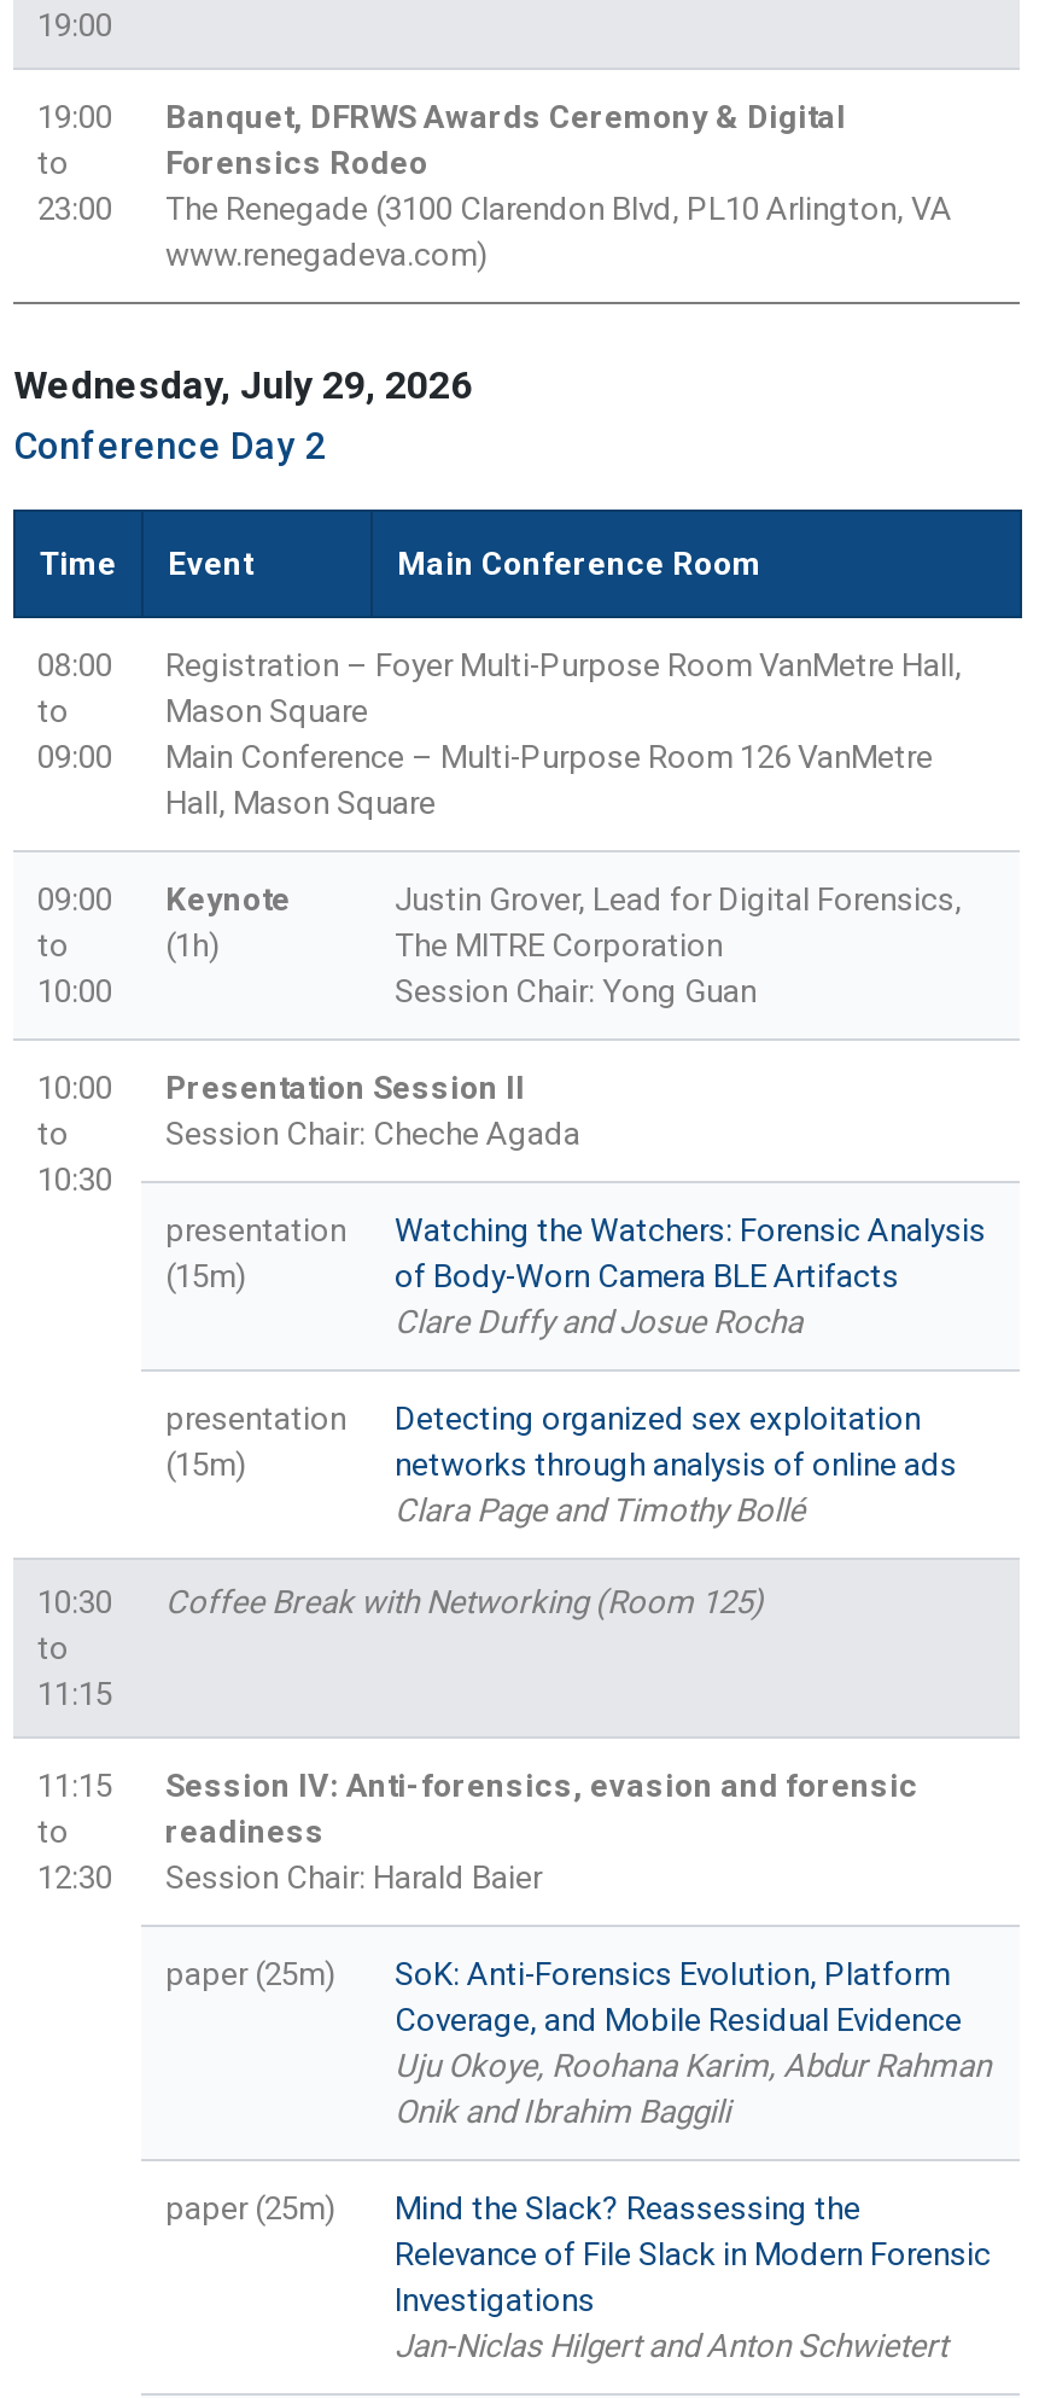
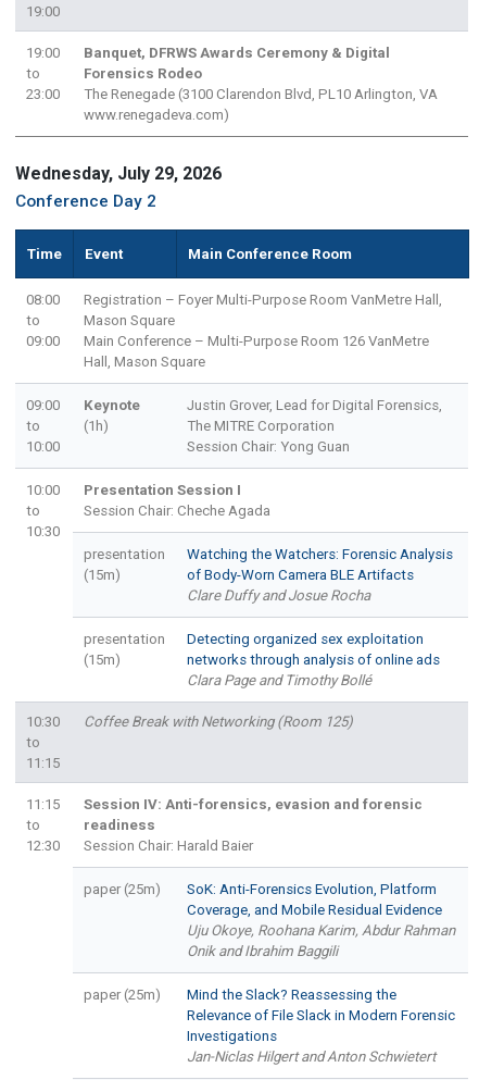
- Presentation Session II
+ Presentation Session I
